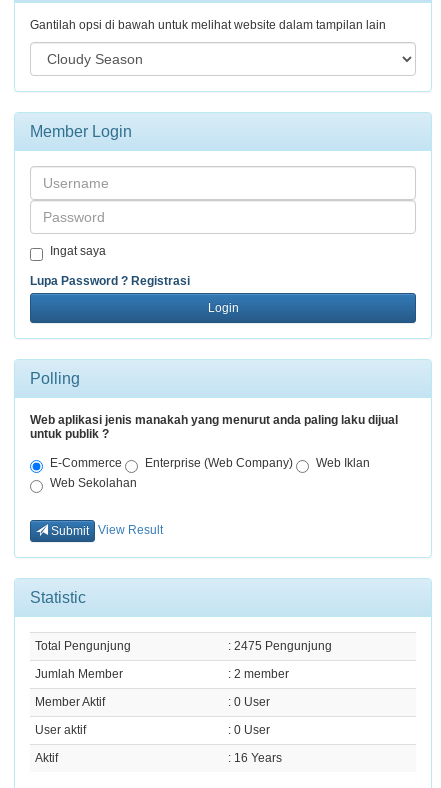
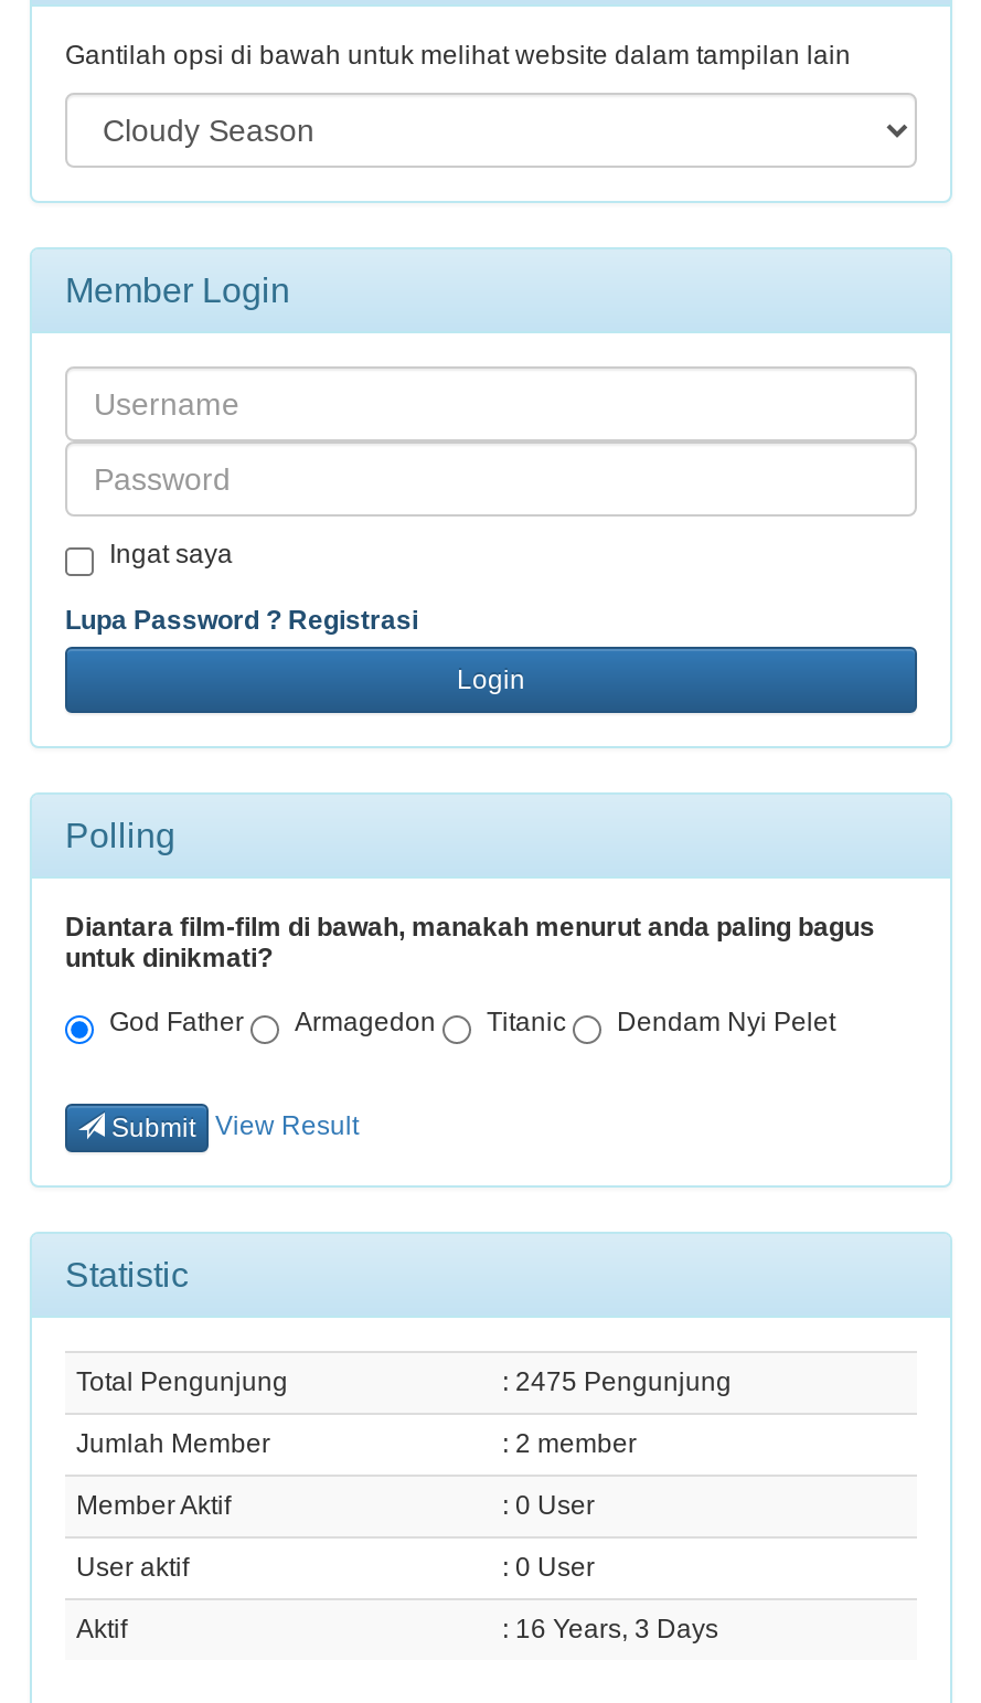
- Web aplikasi jenis manakah yang menurut anda paling laku dijual
- untuk publik ?
+ Diantara film-film di bawah, manakah menurut anda paling bagus
+ untuk dinikmati?

- E-Commerce
- Enterprise (Web Company)
- Web Iklan
- Web Sekolahan
+ God Father
+ Armagedon
+ Titanic
+ Dendam Nyi Pelet

- : 16 Years
+ : 16 Years, 3 Days
